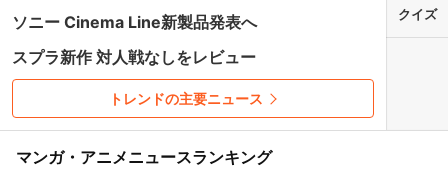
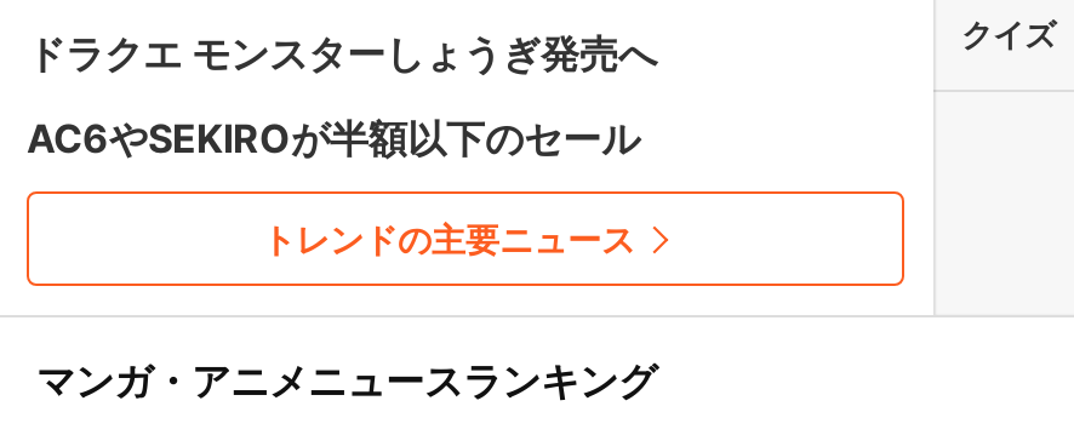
- ソニー Cinema Line新製品発表へ
+ ドラクエ モンスターしょうぎ発売へ

- スプラ新作 対人戦なしをレビュー
+ AC6やSEKIROが半額以下のセール
